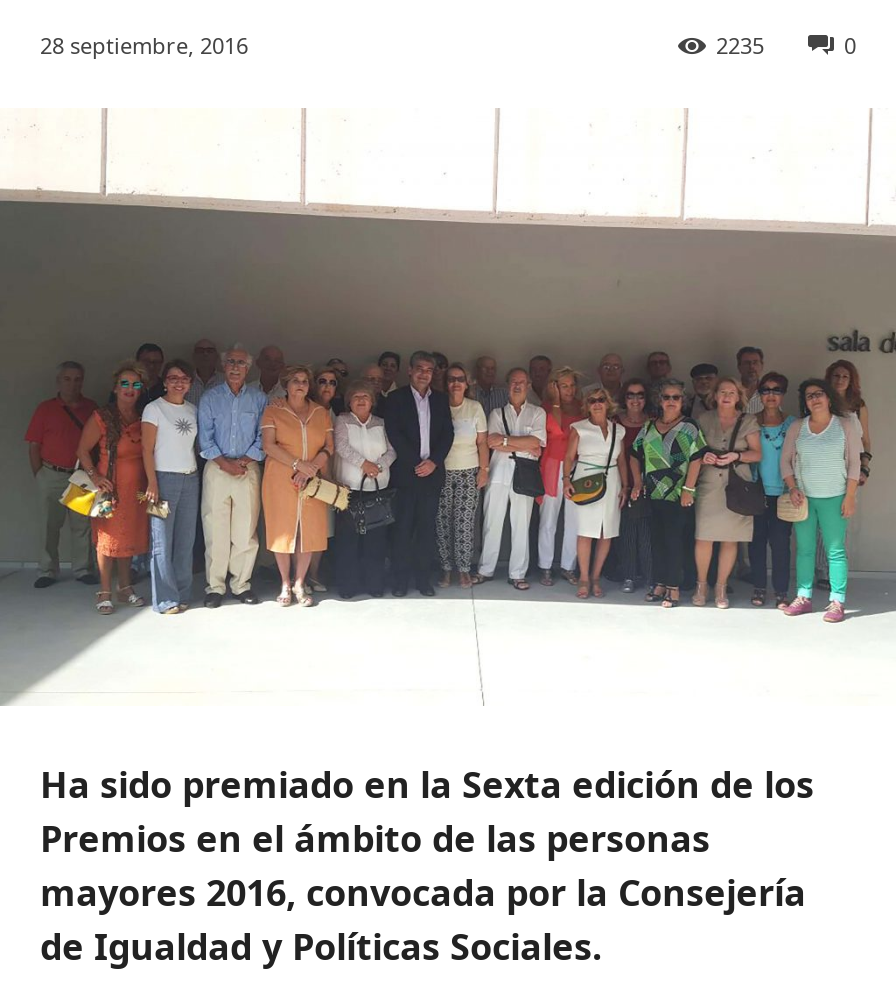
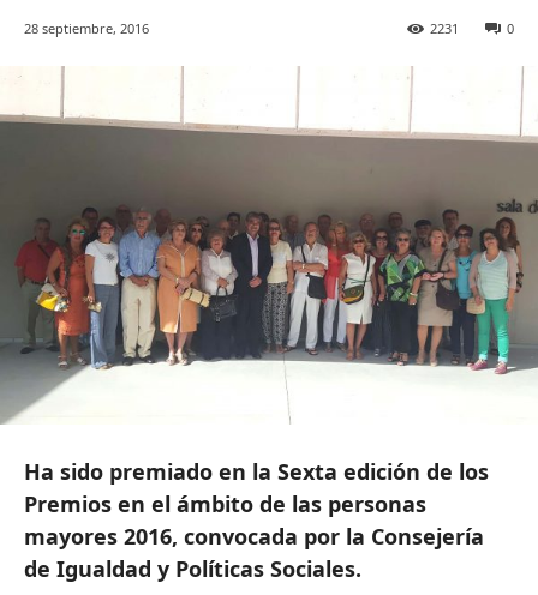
- 2235
+ 2231
